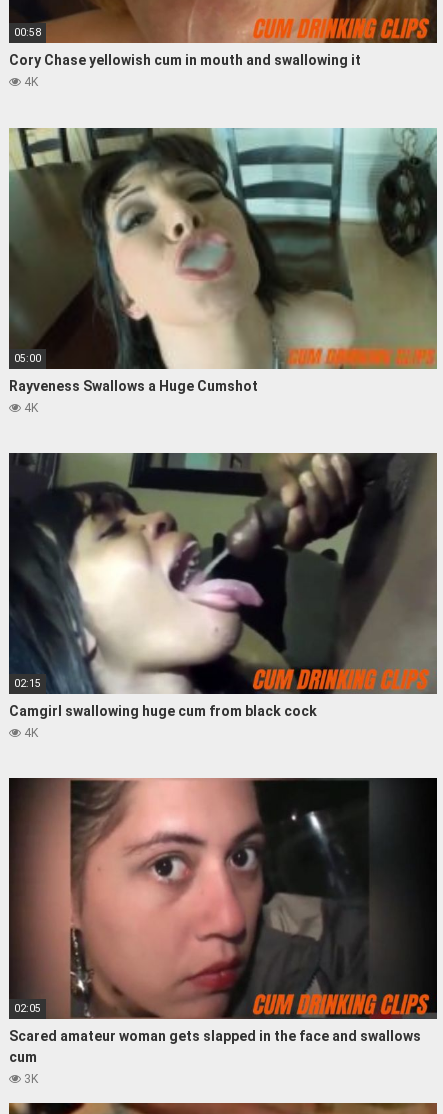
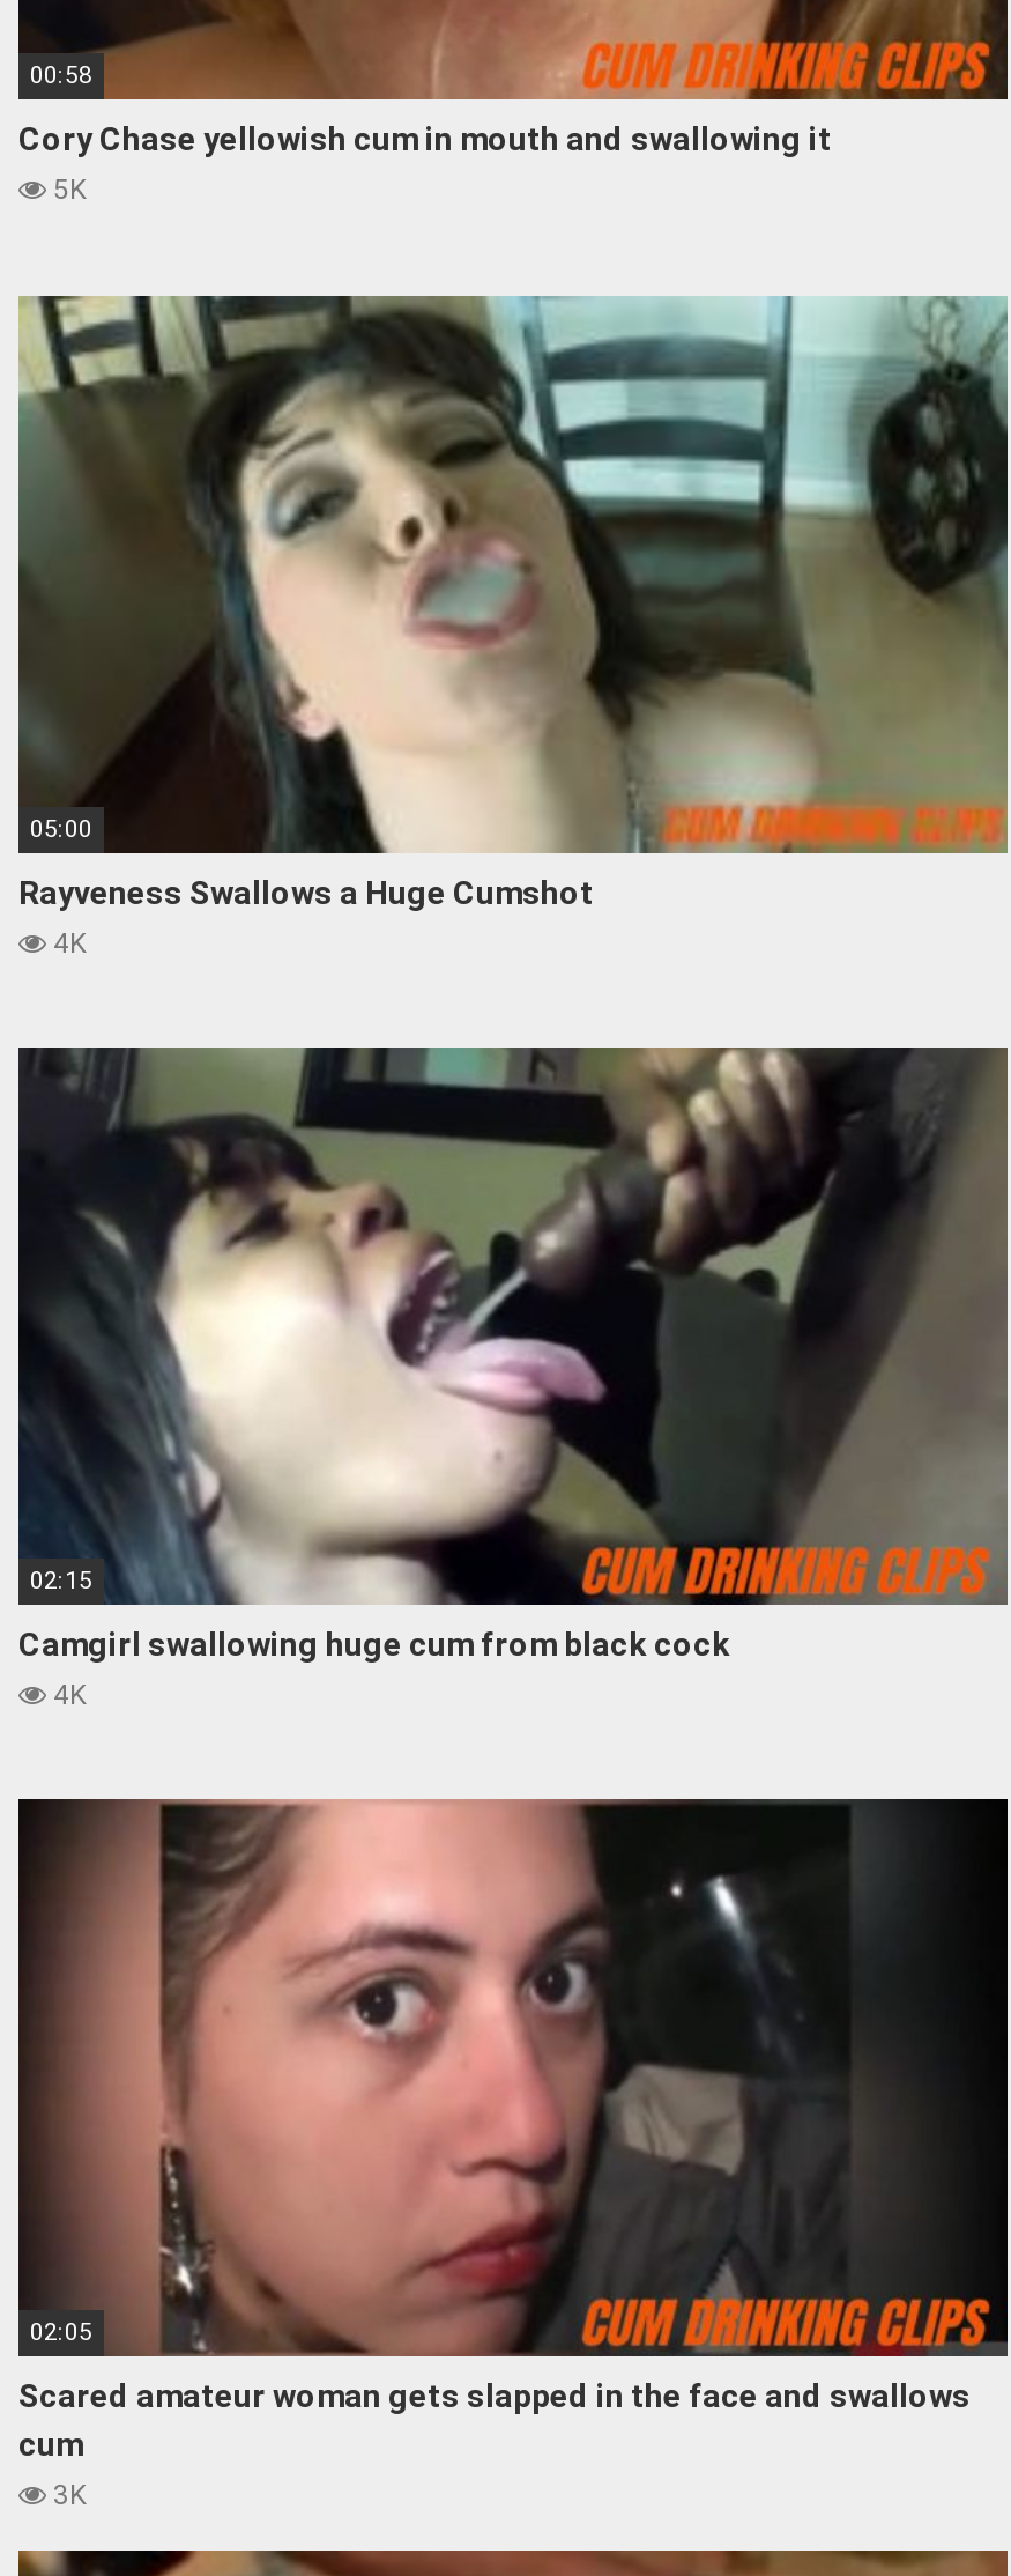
- 4K
+ 5K
